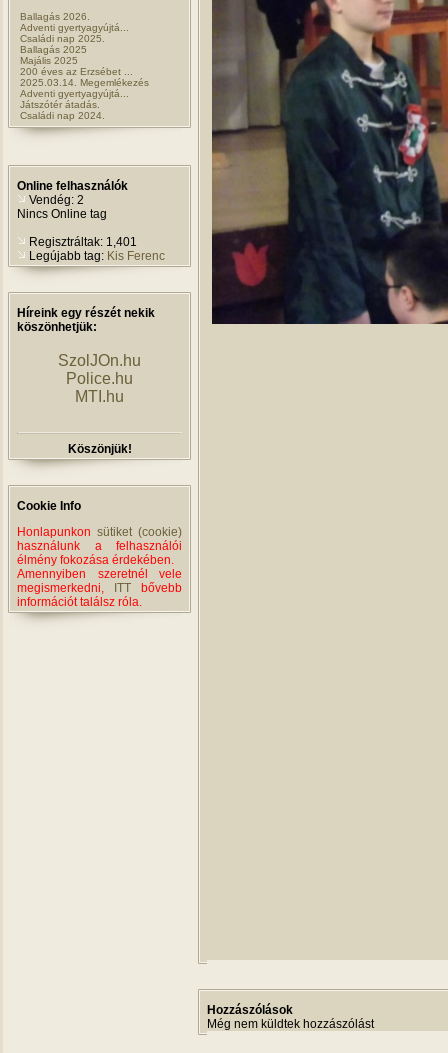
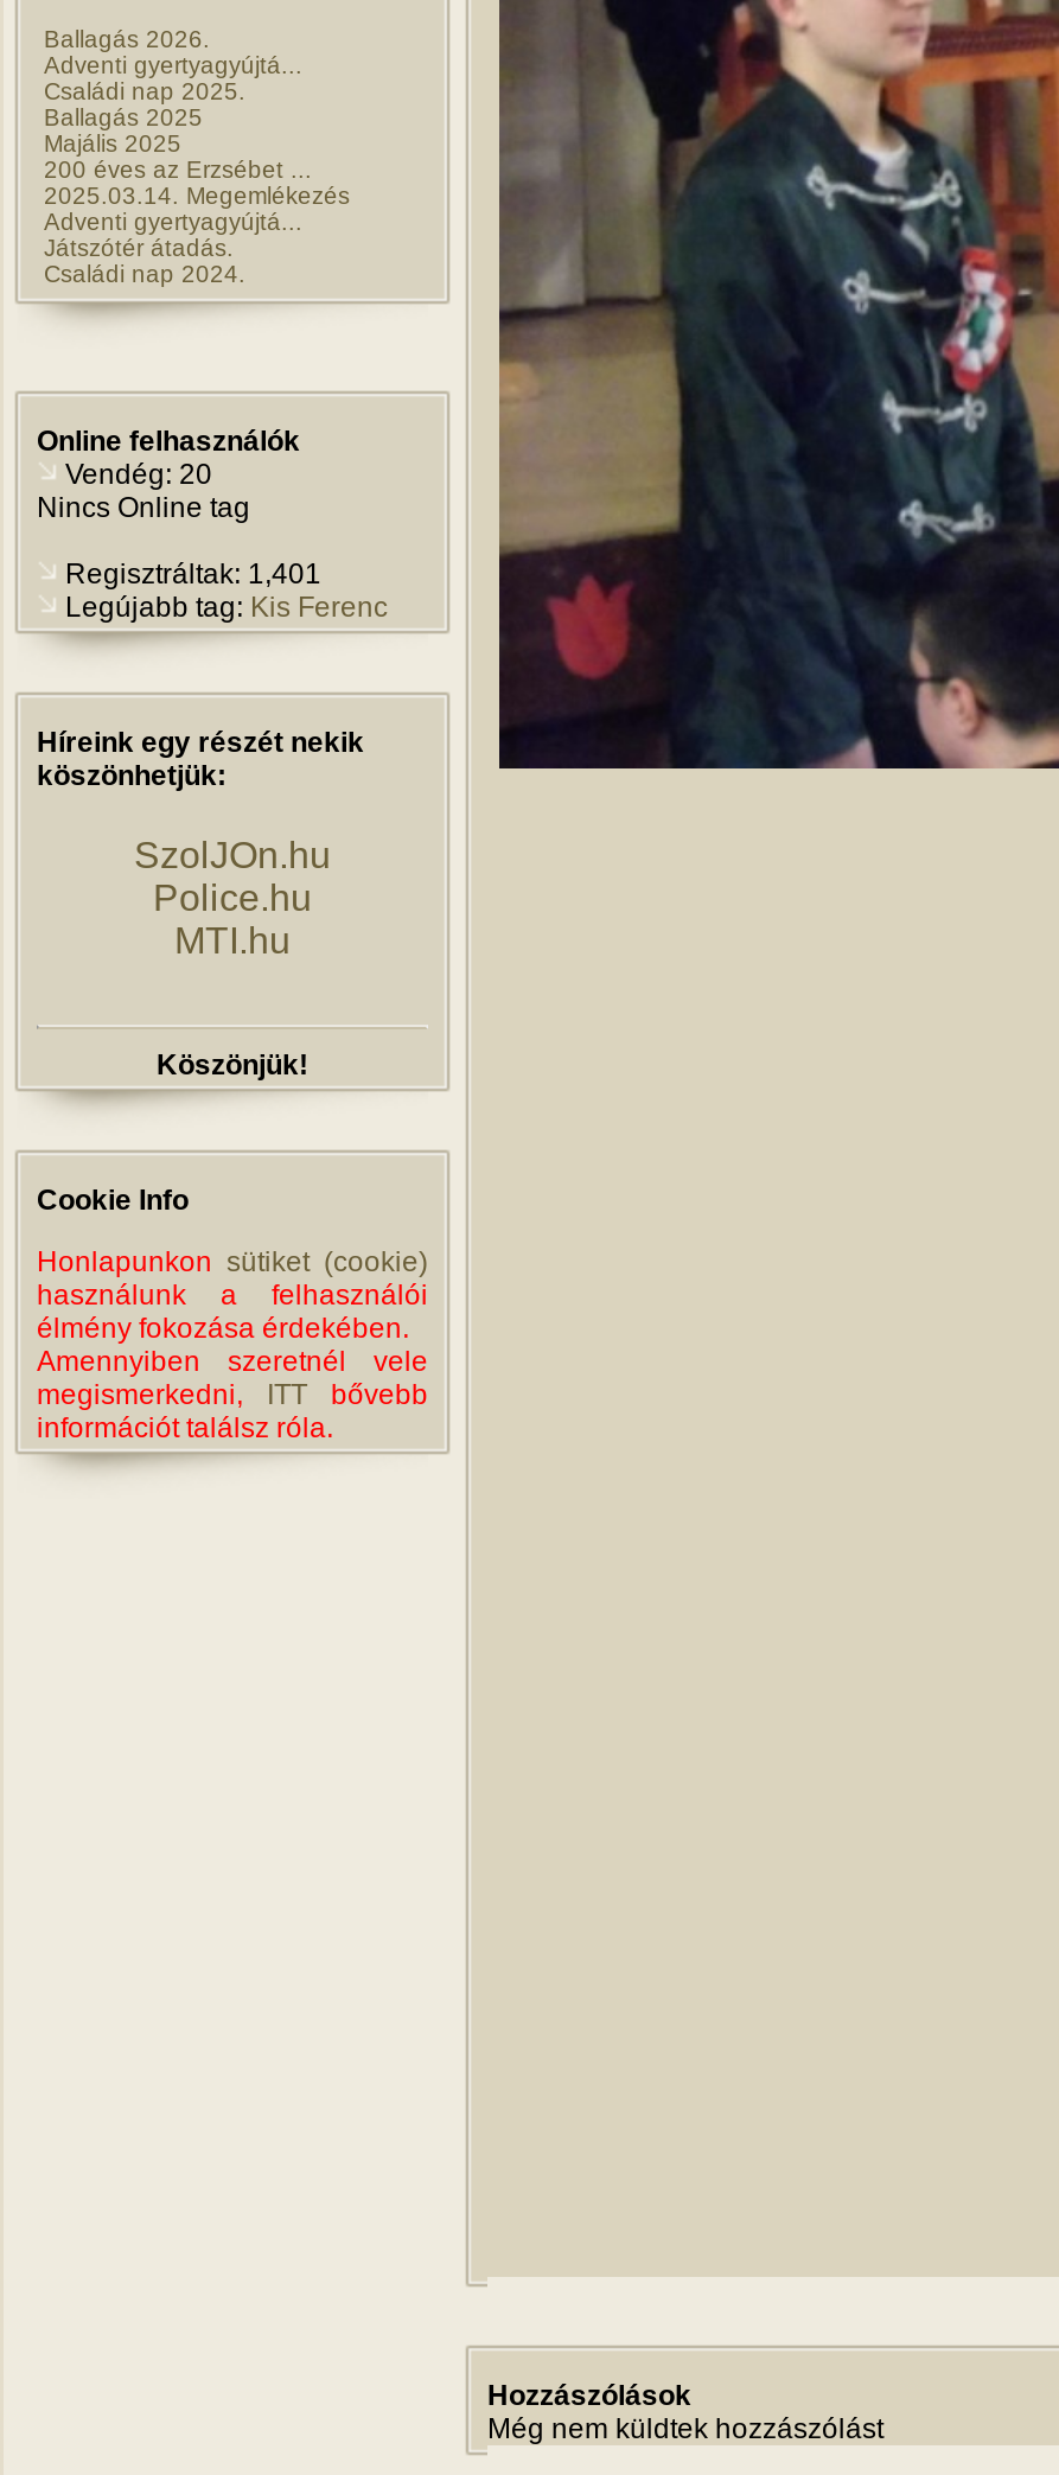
- Vendég: 2
+ Vendég: 20
